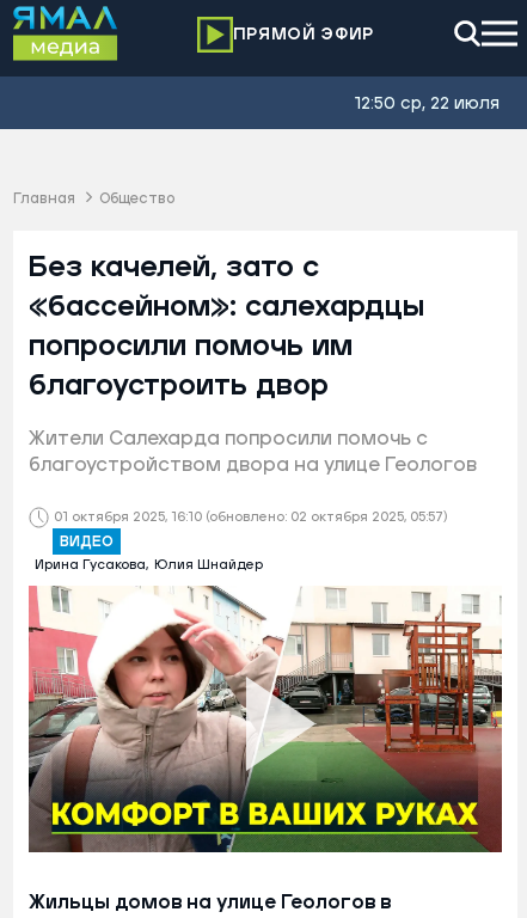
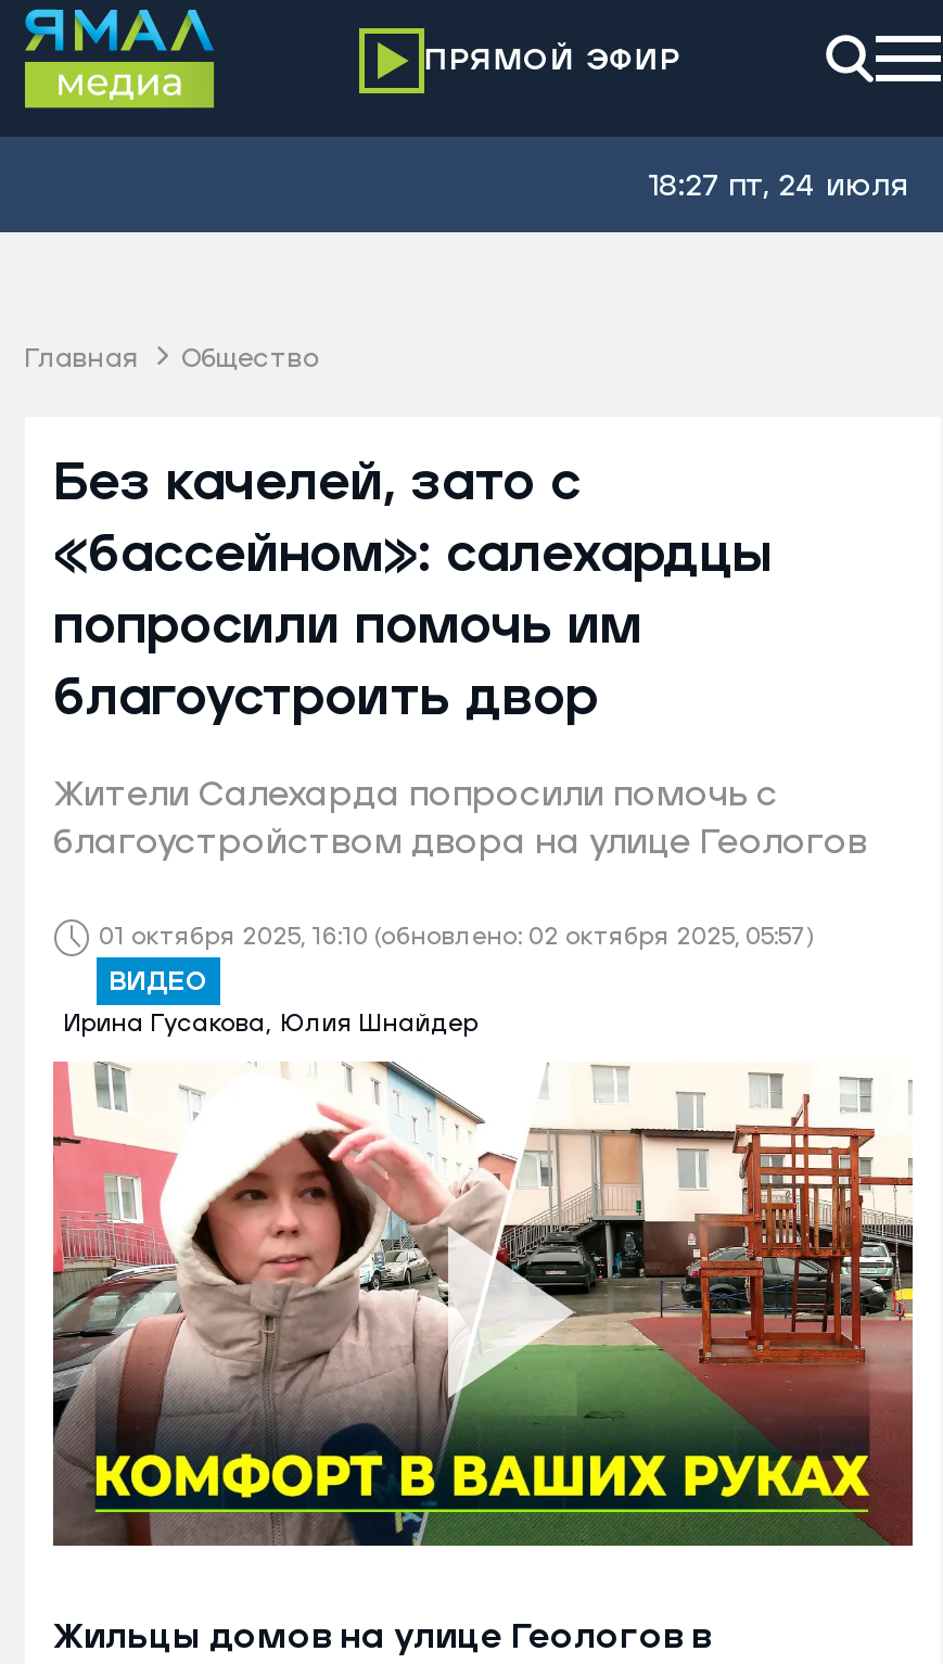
- 12:50 ср, 22 июля
+ 18:27 пт, 24 июля
